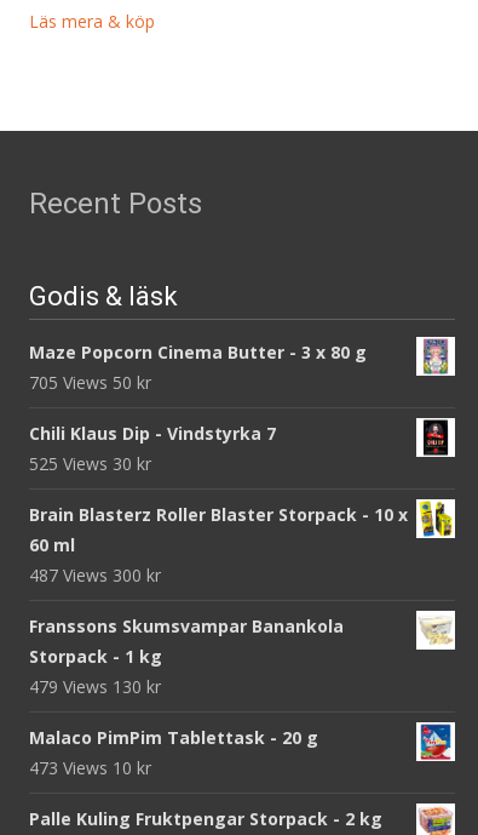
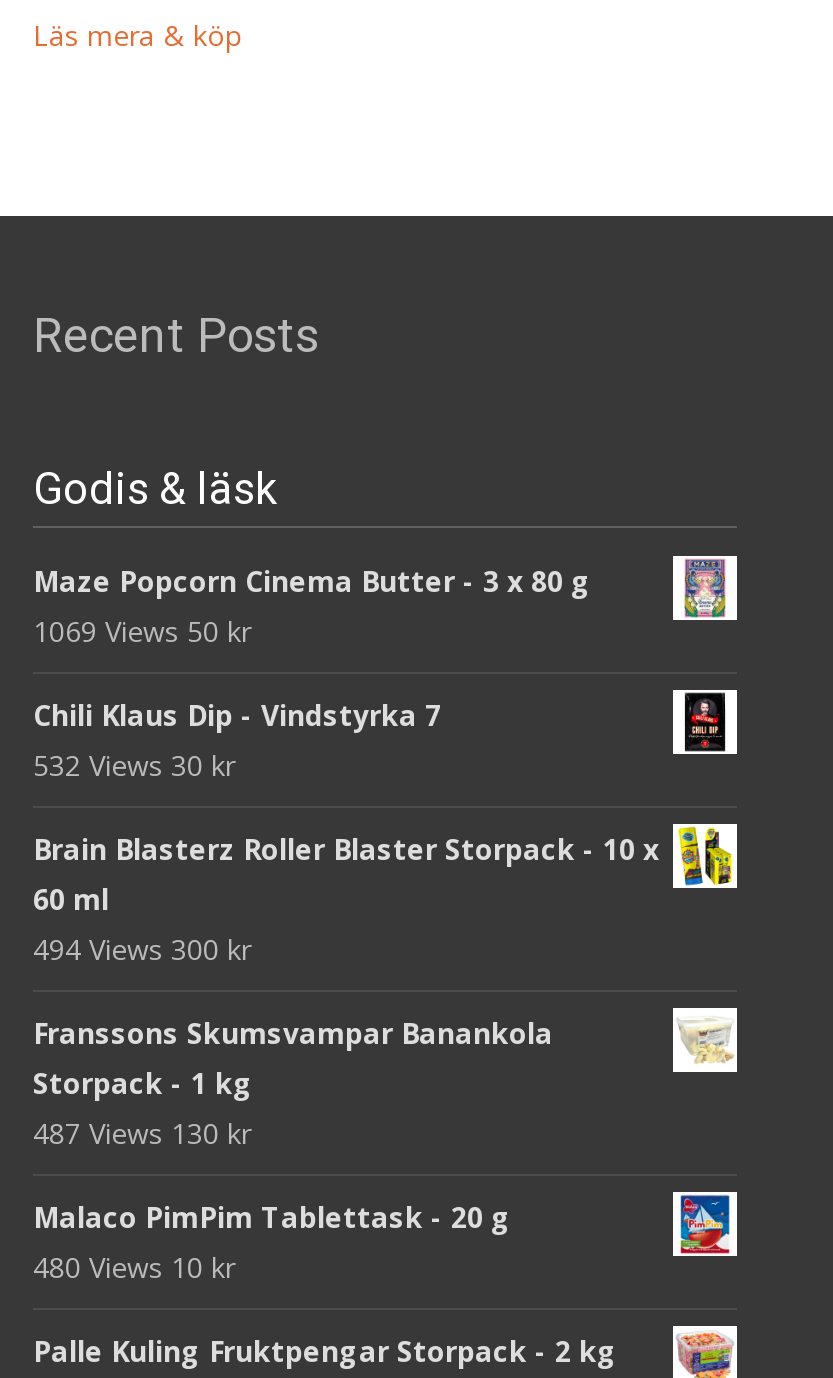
- 705 Views 50 kr
+ 1069 Views 50 kr

- 525 Views 30 kr
+ 532 Views 30 kr

- 487 Views 300 kr
+ 494 Views 300 kr

- 479 Views 130 kr
+ 487 Views 130 kr

- 473 Views 10 kr
+ 480 Views 10 kr
